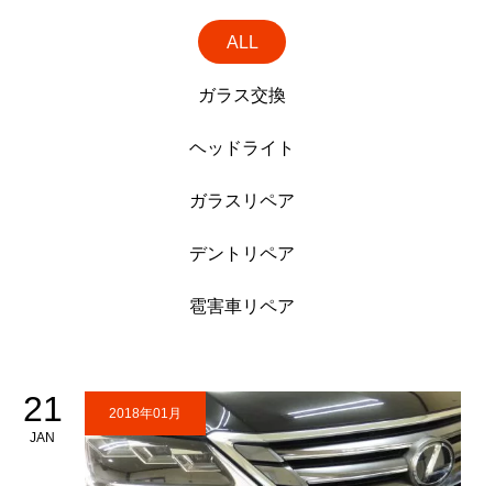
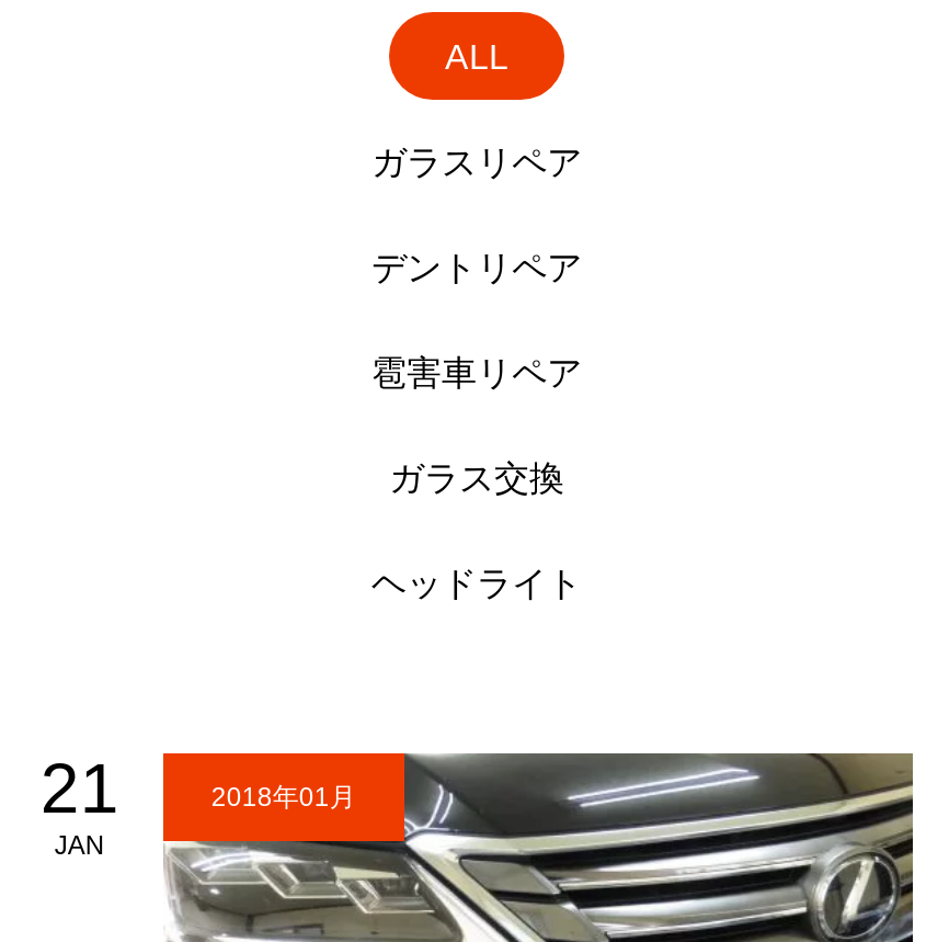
moved down: ガラス交換 | ヘッドライト

moved up: ガラスリペア | デントリペア | 雹害車リペア
